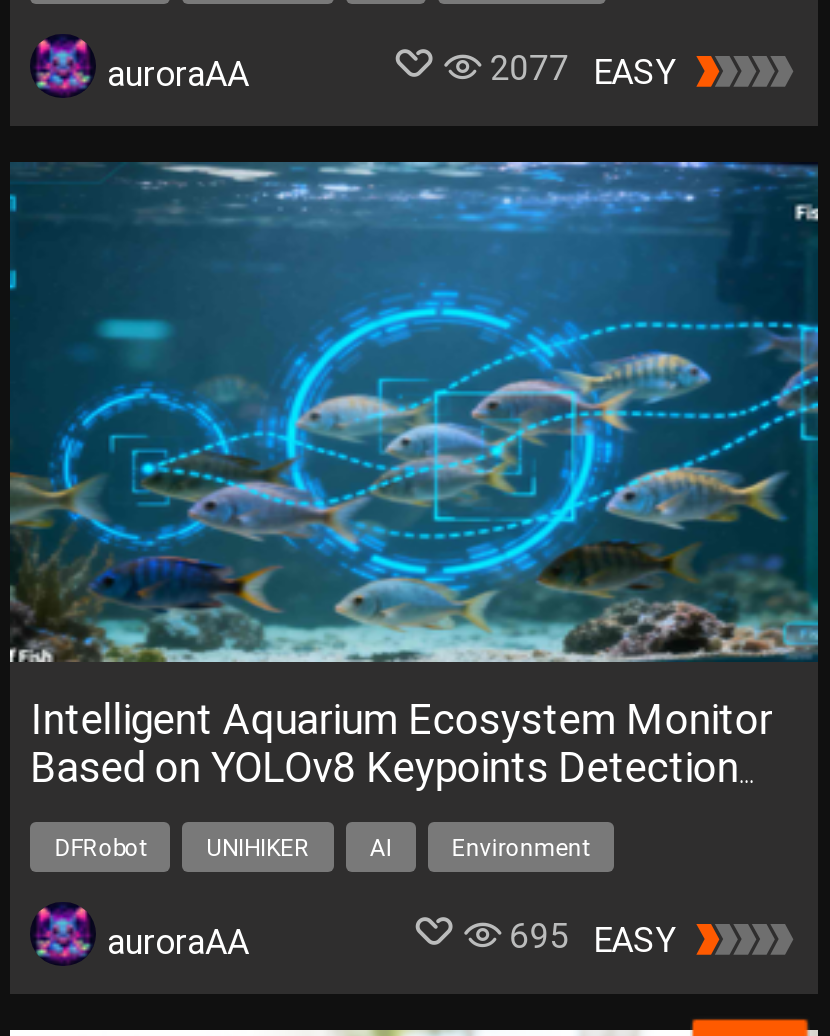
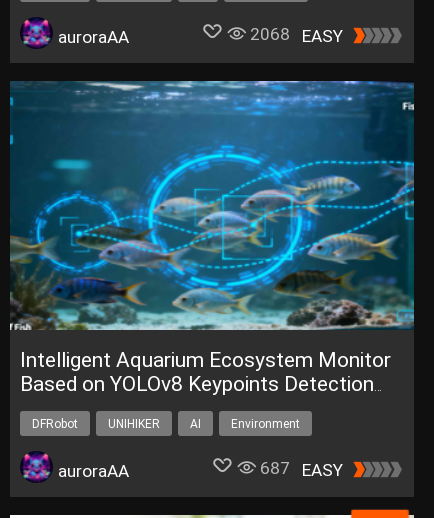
- 2077 EASY
+ 2068 EASY

- 695 EASY
+ 687 EASY
